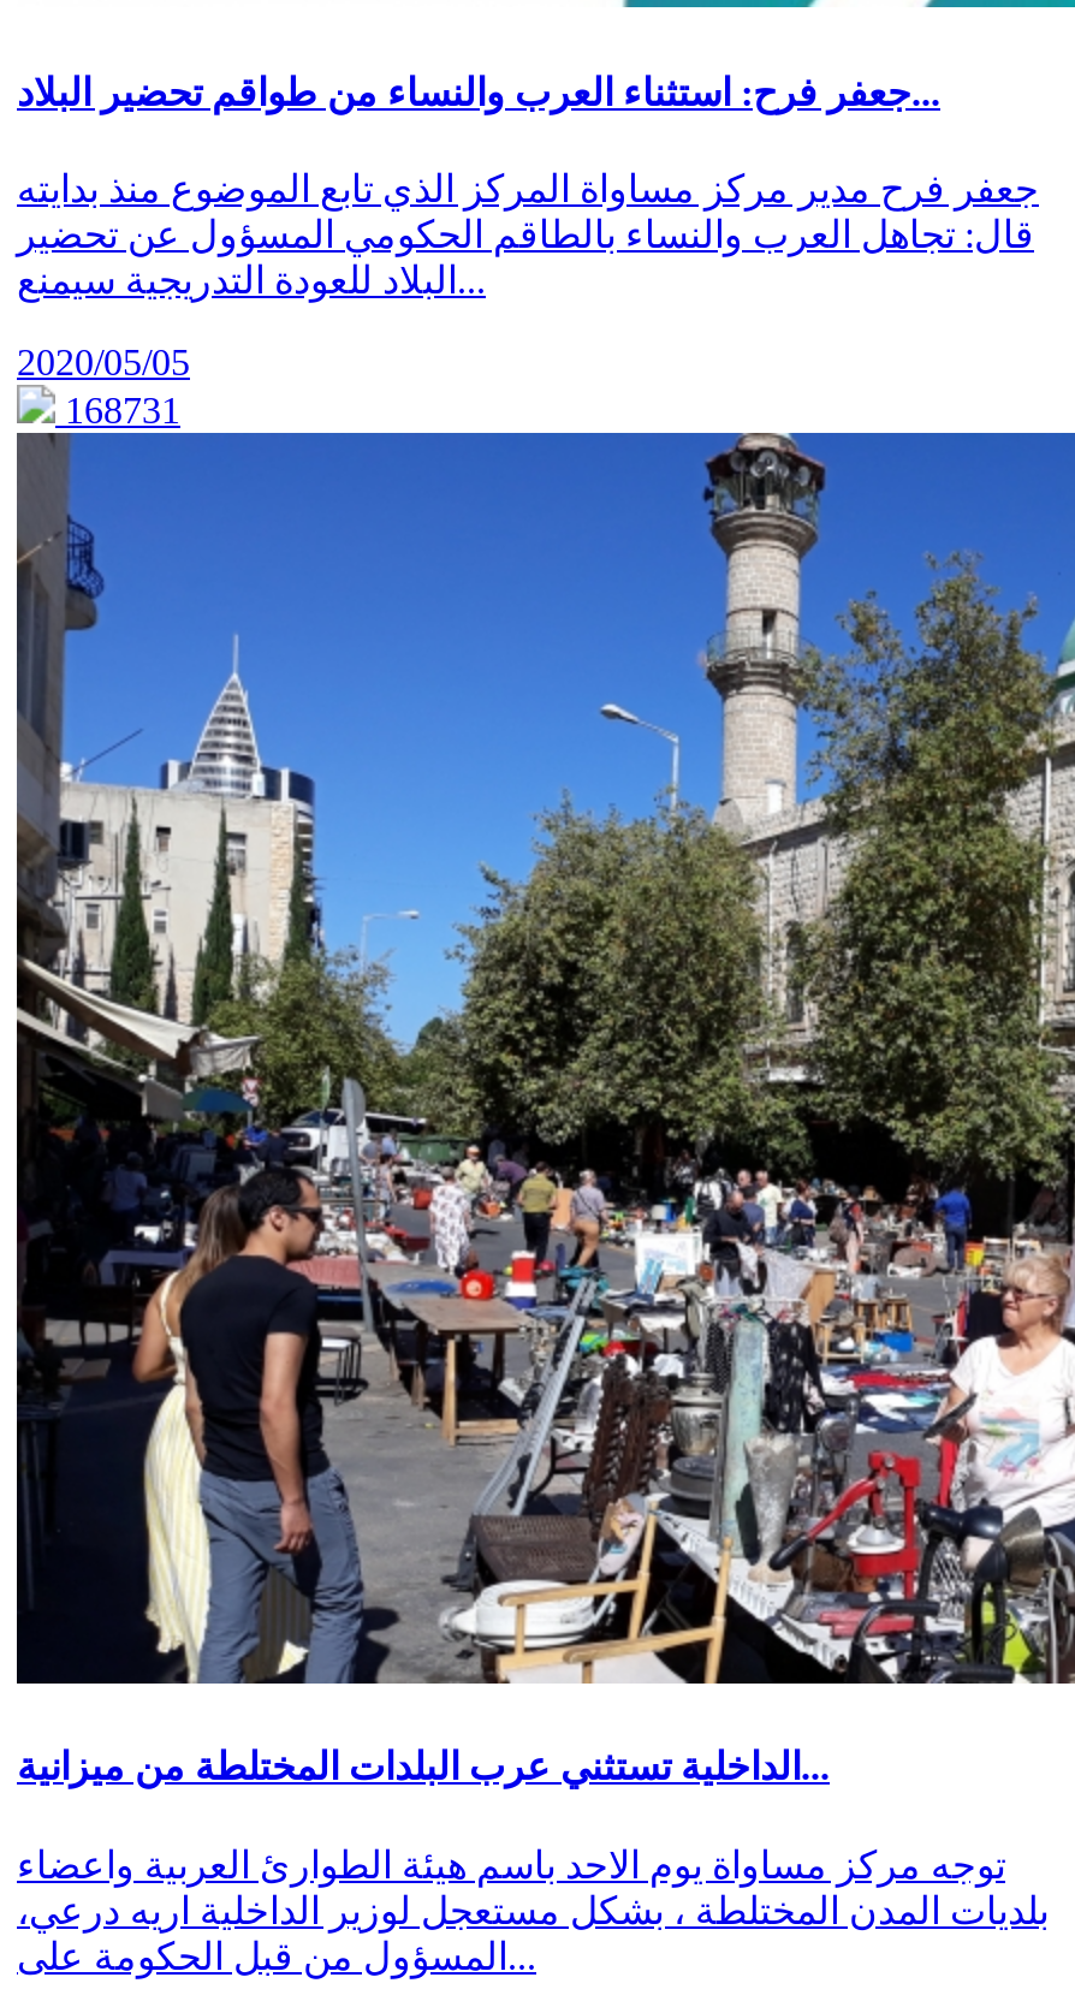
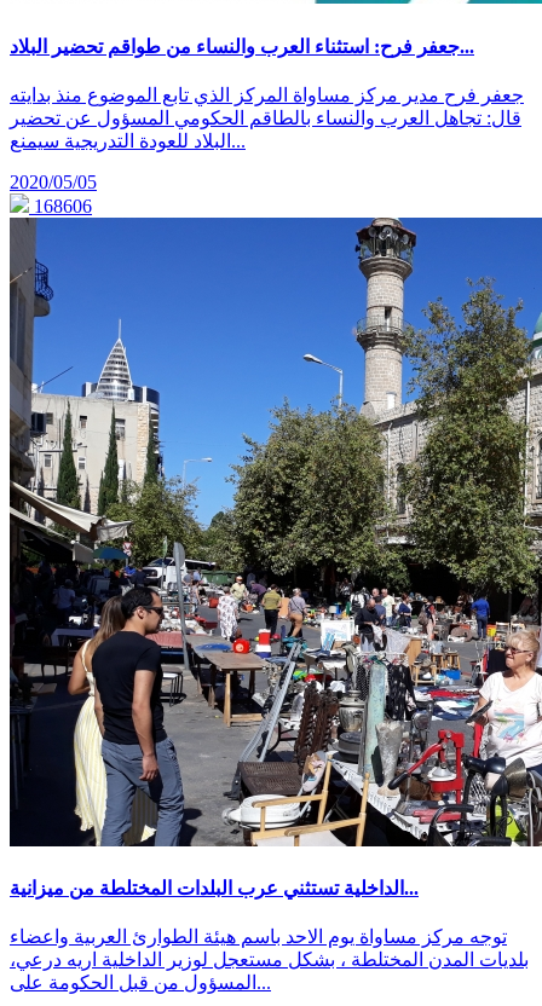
- 168731
+ 168606
